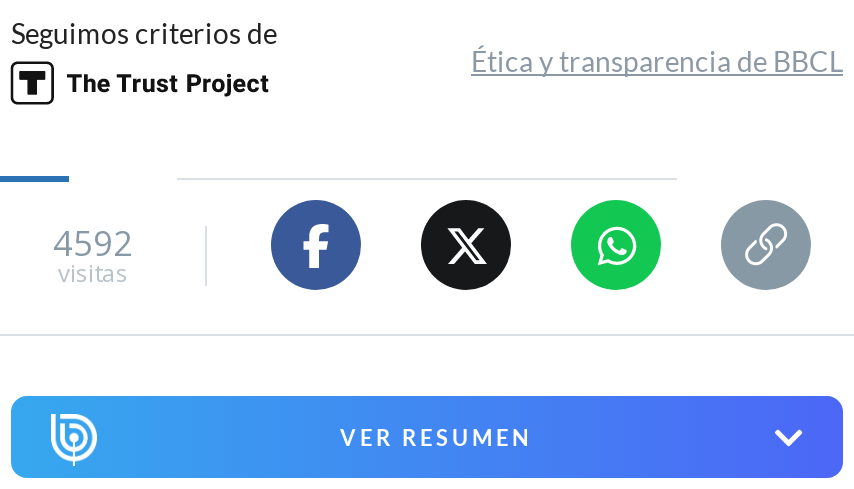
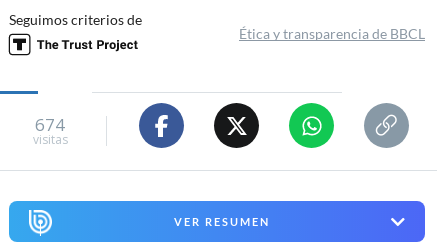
- 4592
+ 674
